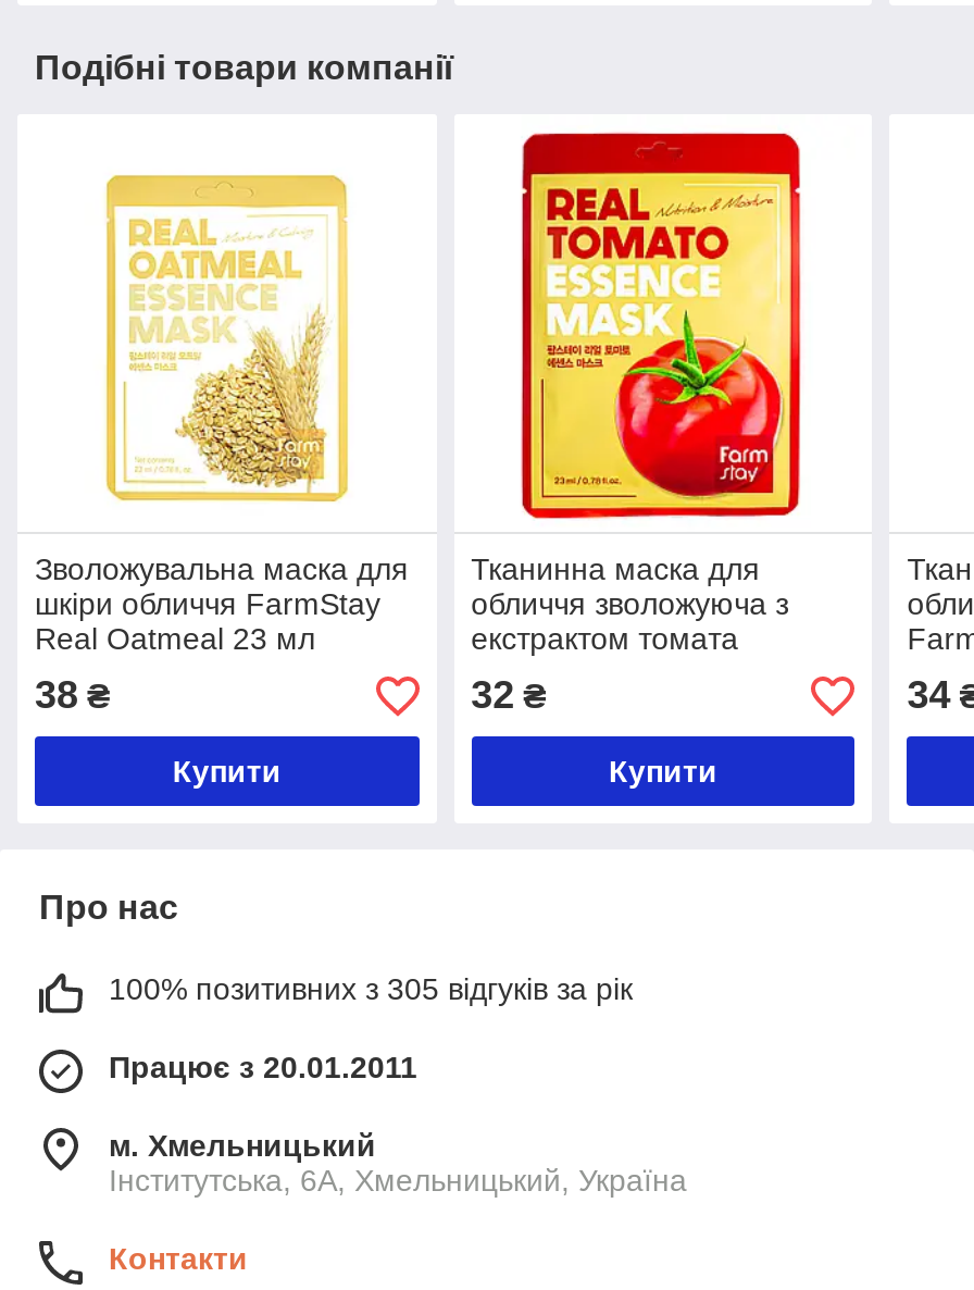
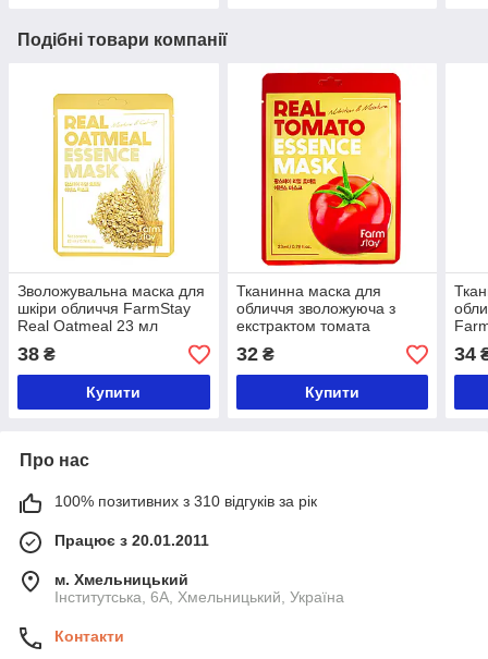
- 100% позитивних з 305 відгуків за рік
+ 100% позитивних з 310 відгуків за рік
